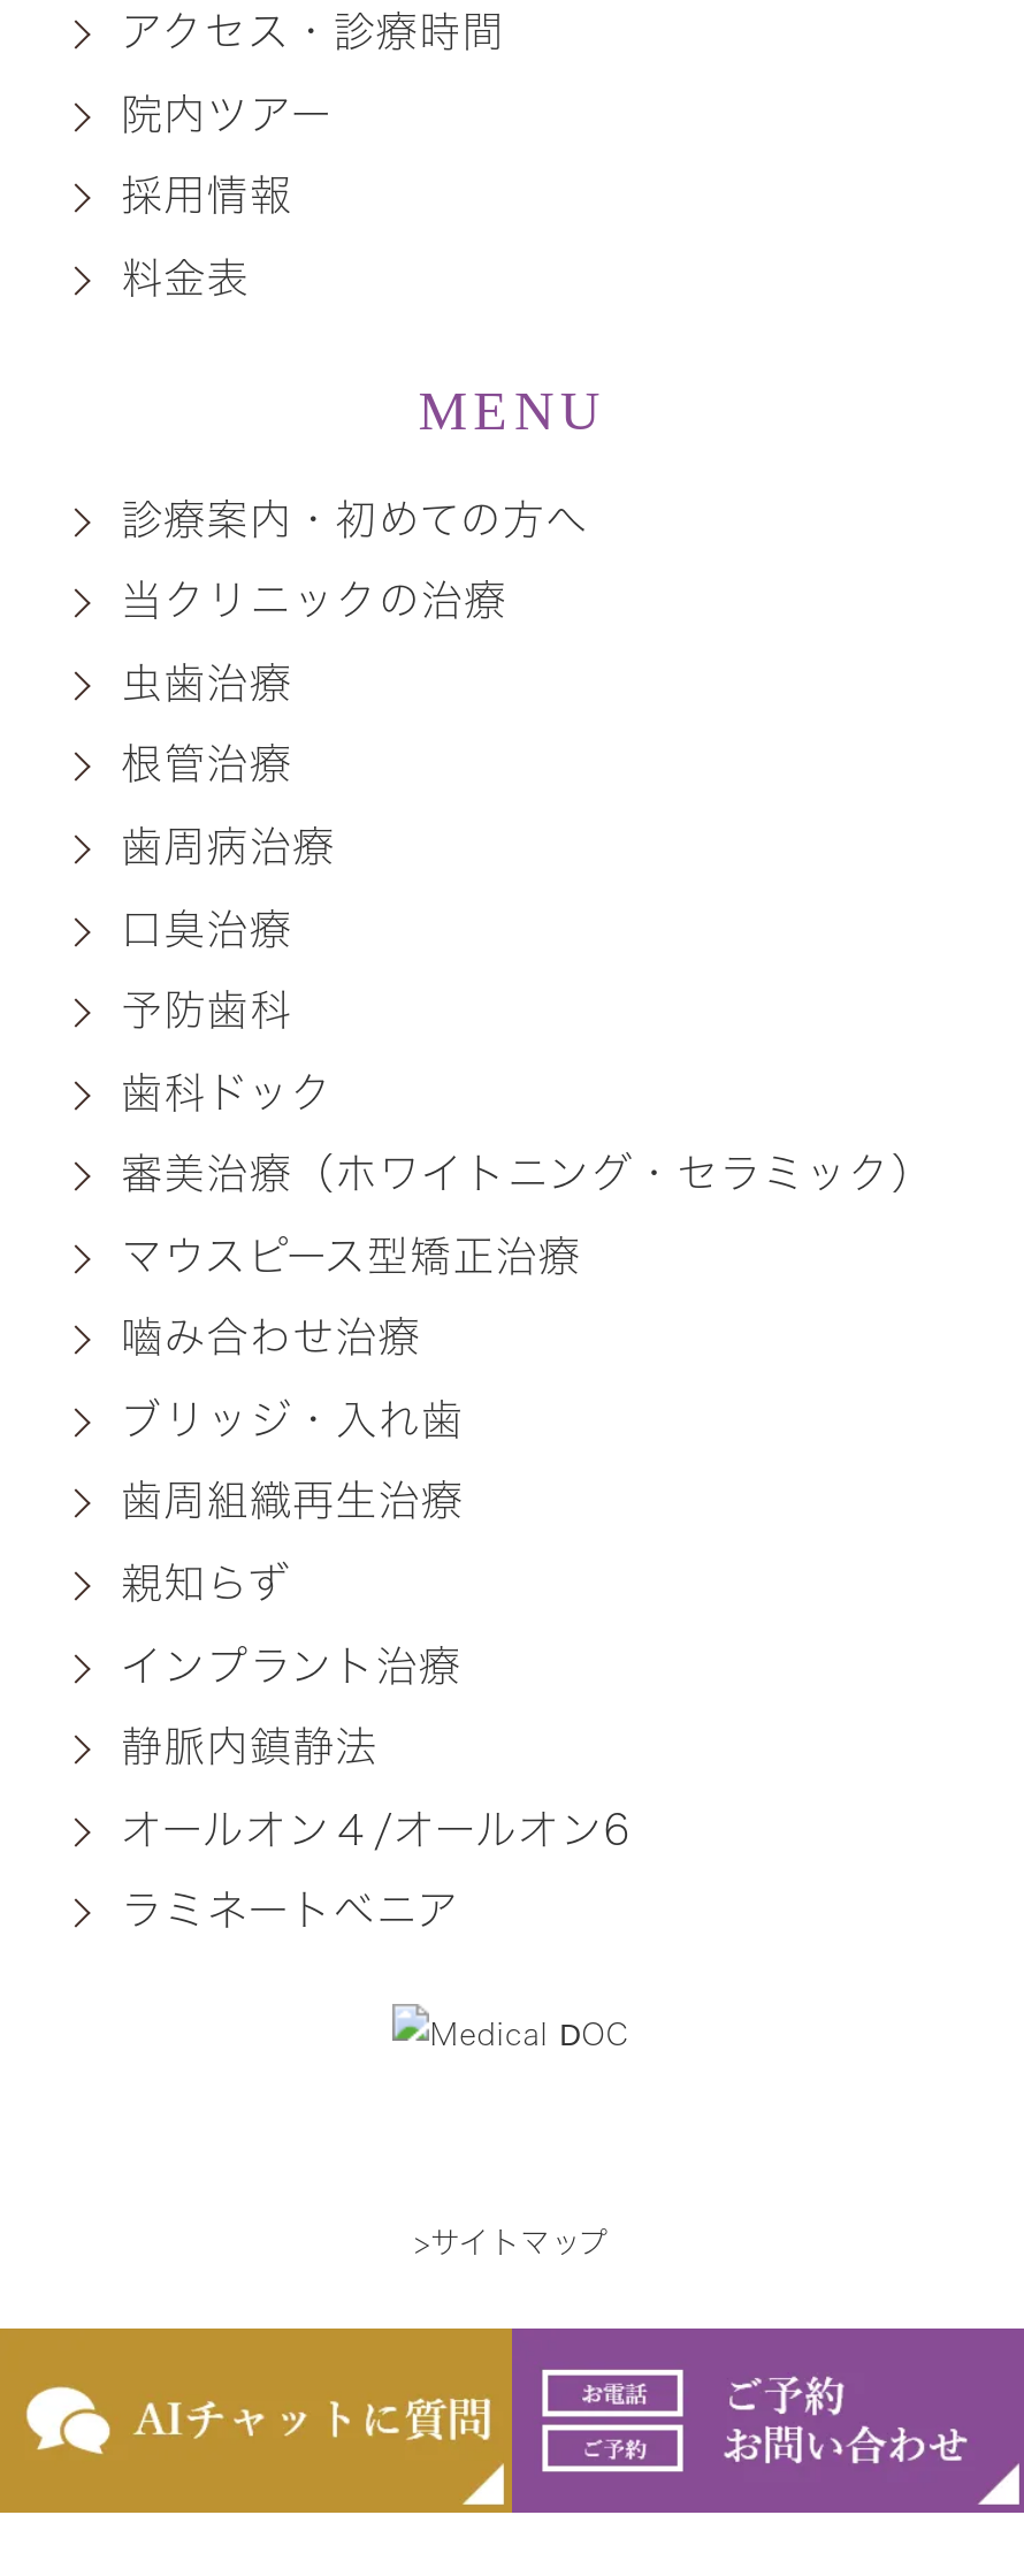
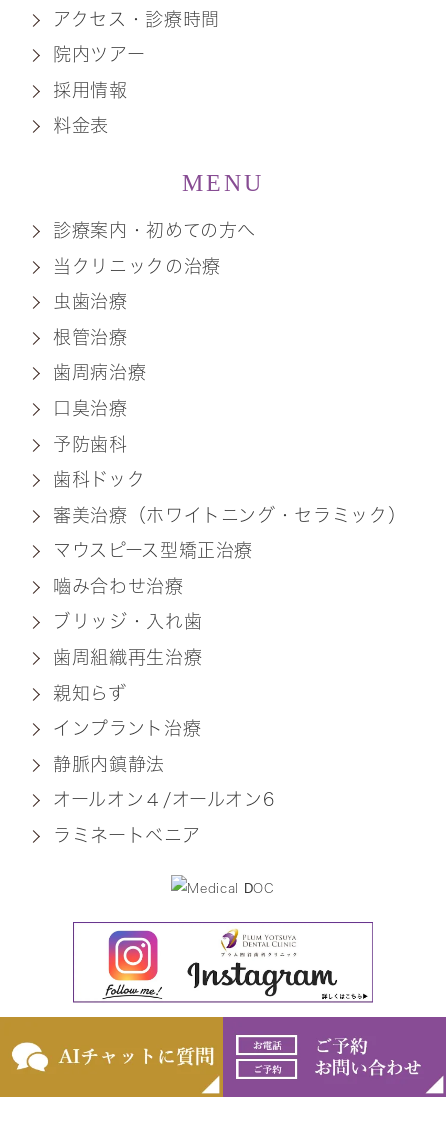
+ [image]
